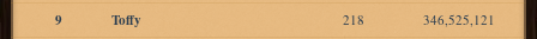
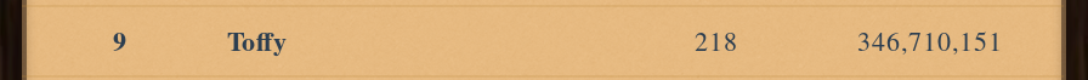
- 346,525,121
+ 346,710,151
